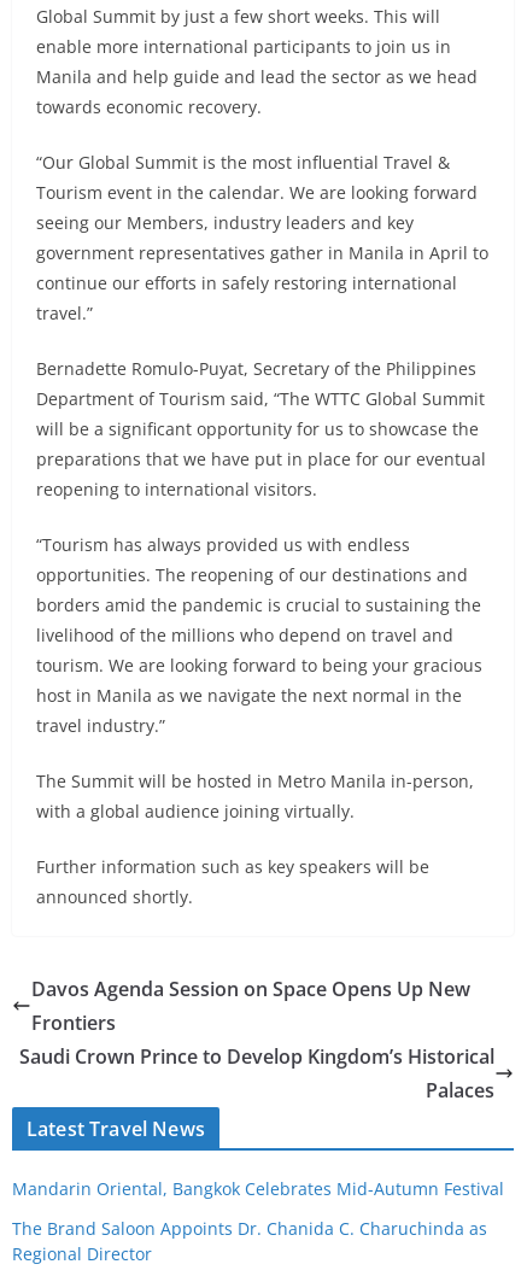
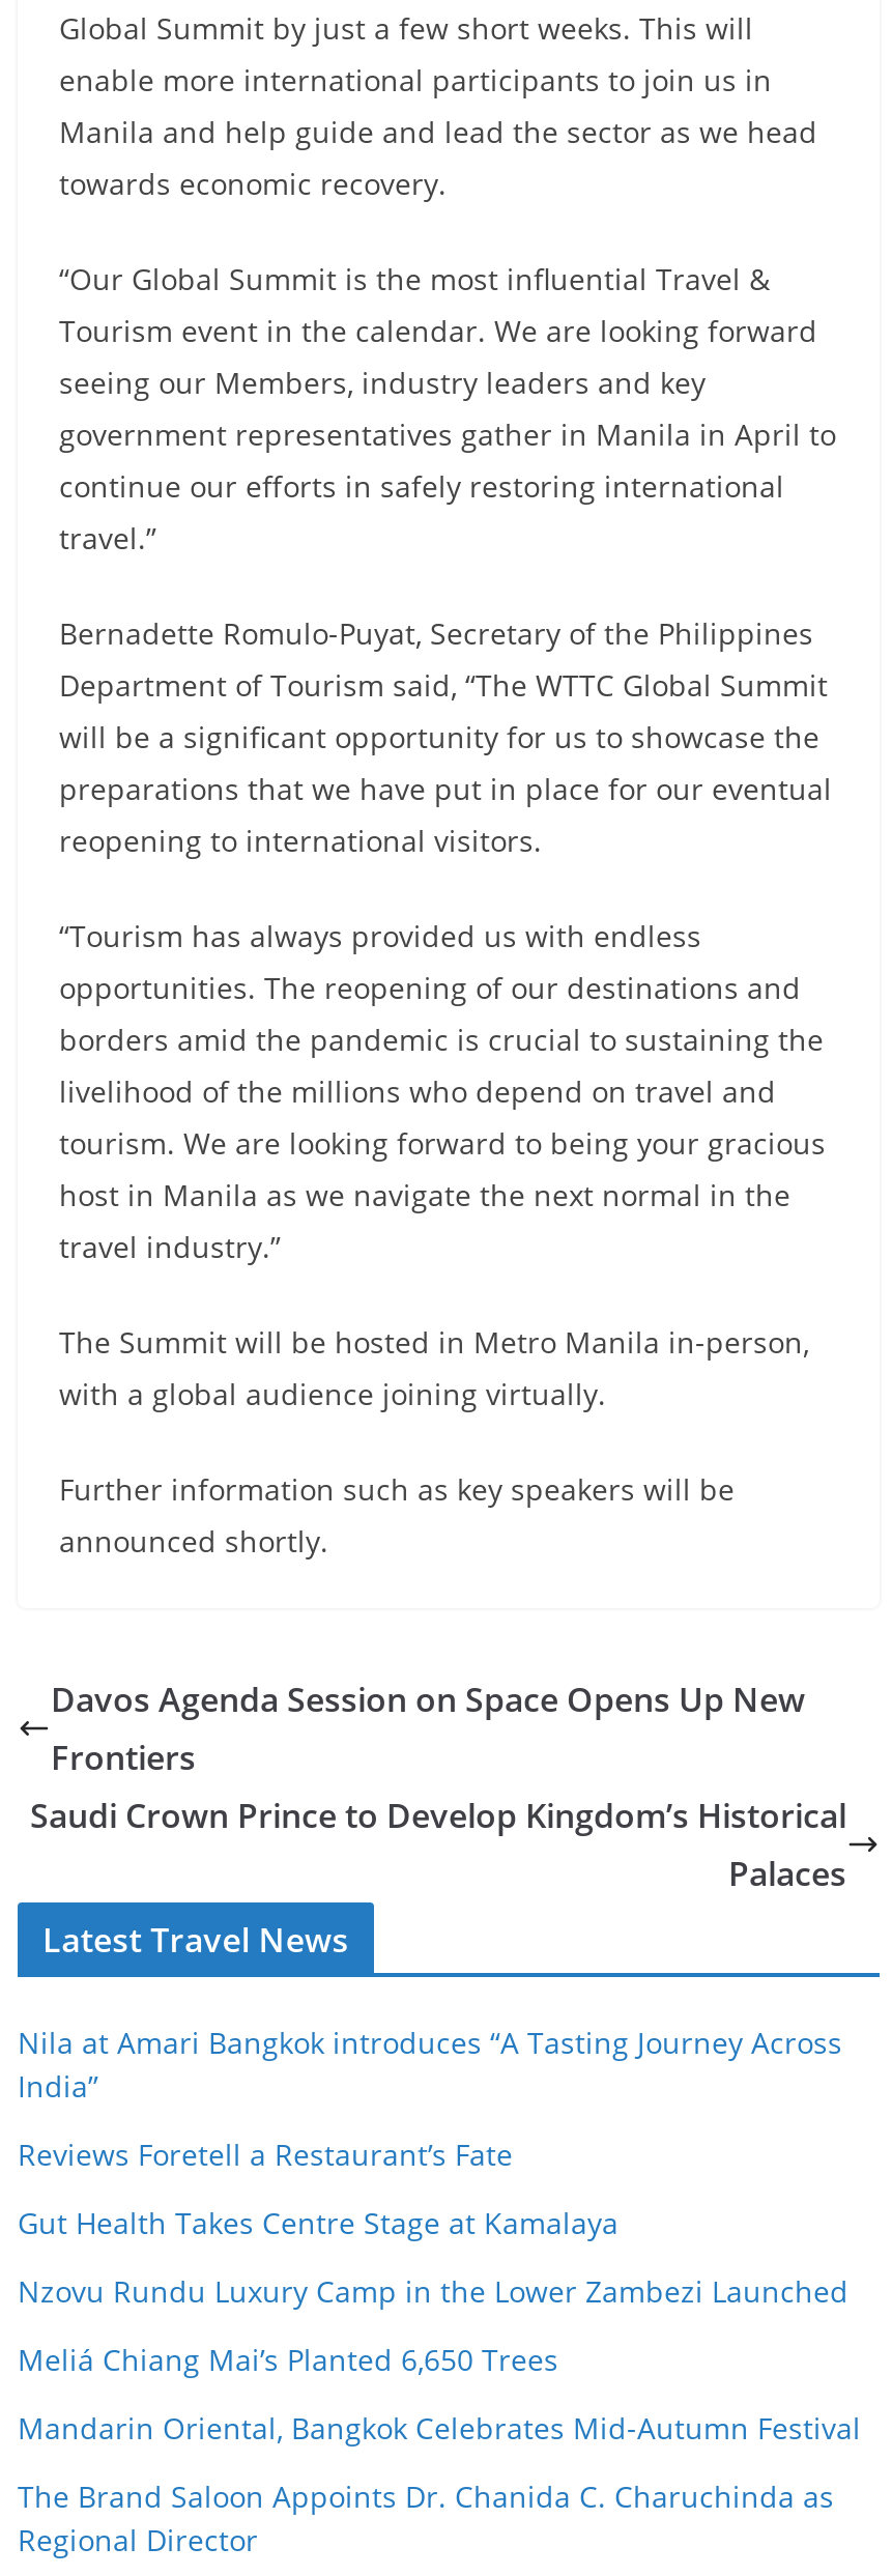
+ Nila at Amari Bangkok introduces “A Tasting Journey Across
+ India”
+ Reviews Foretell a Restaurant’s Fate
+ Gut Health Takes Centre Stage at Kamalaya
+ Nzovu Rundu Luxury Camp in the Lower Zambezi Launched
+ Meliá Chiang Mai’s Planted 6,650 Trees
